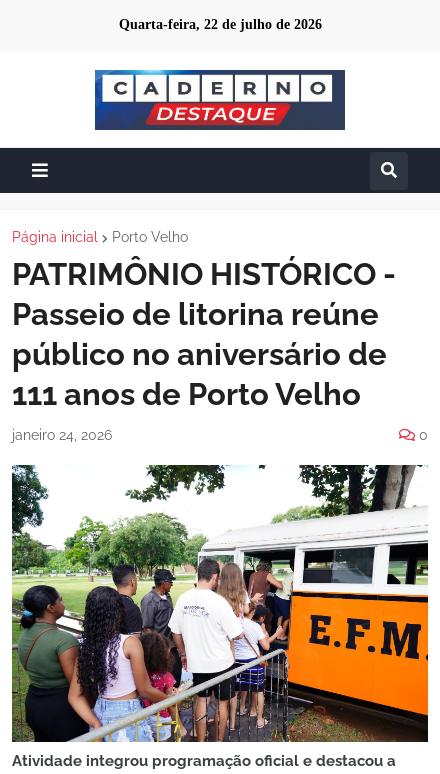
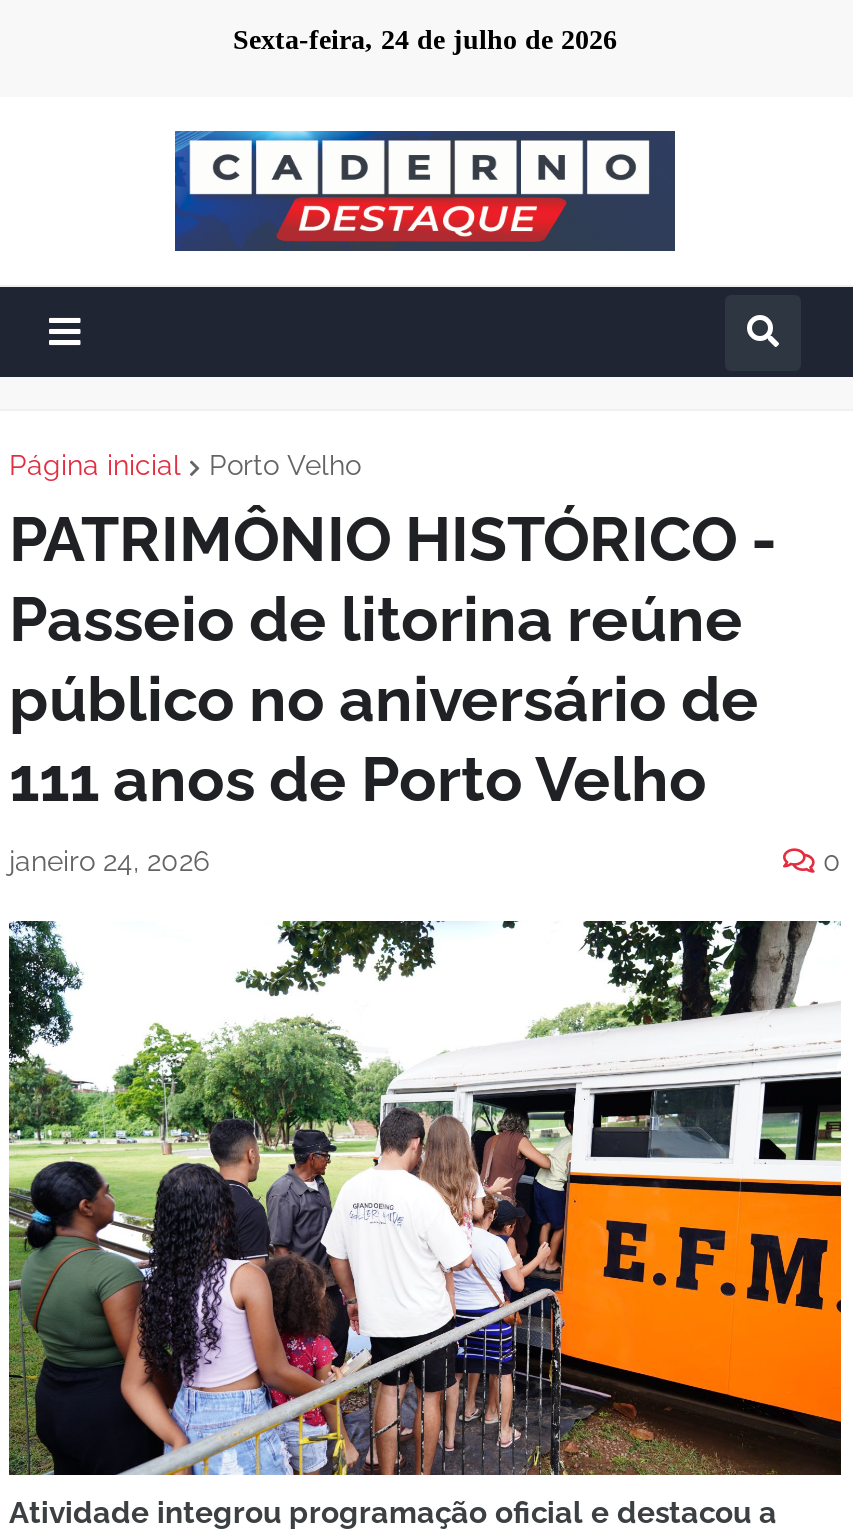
- Quarta-feira, 22 de julho de 2026
+ Sexta-feira, 24 de julho de 2026
